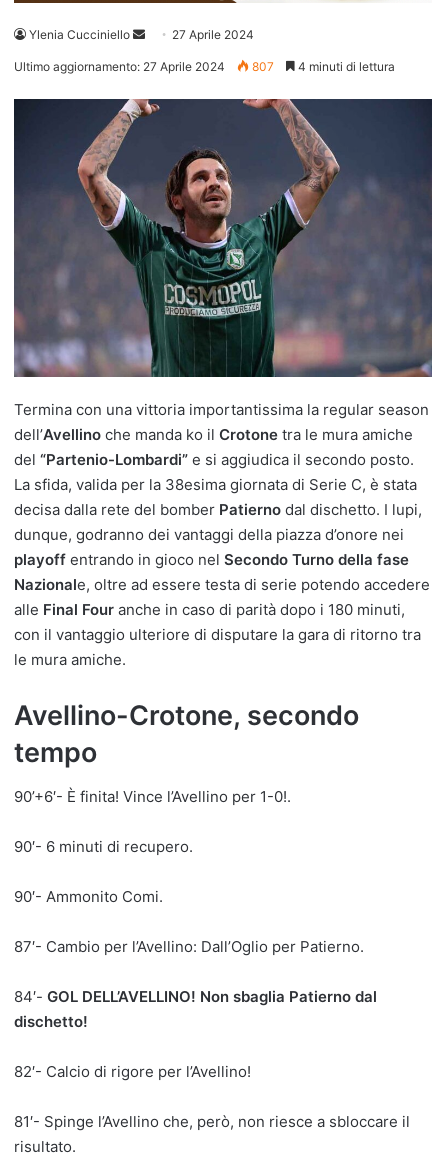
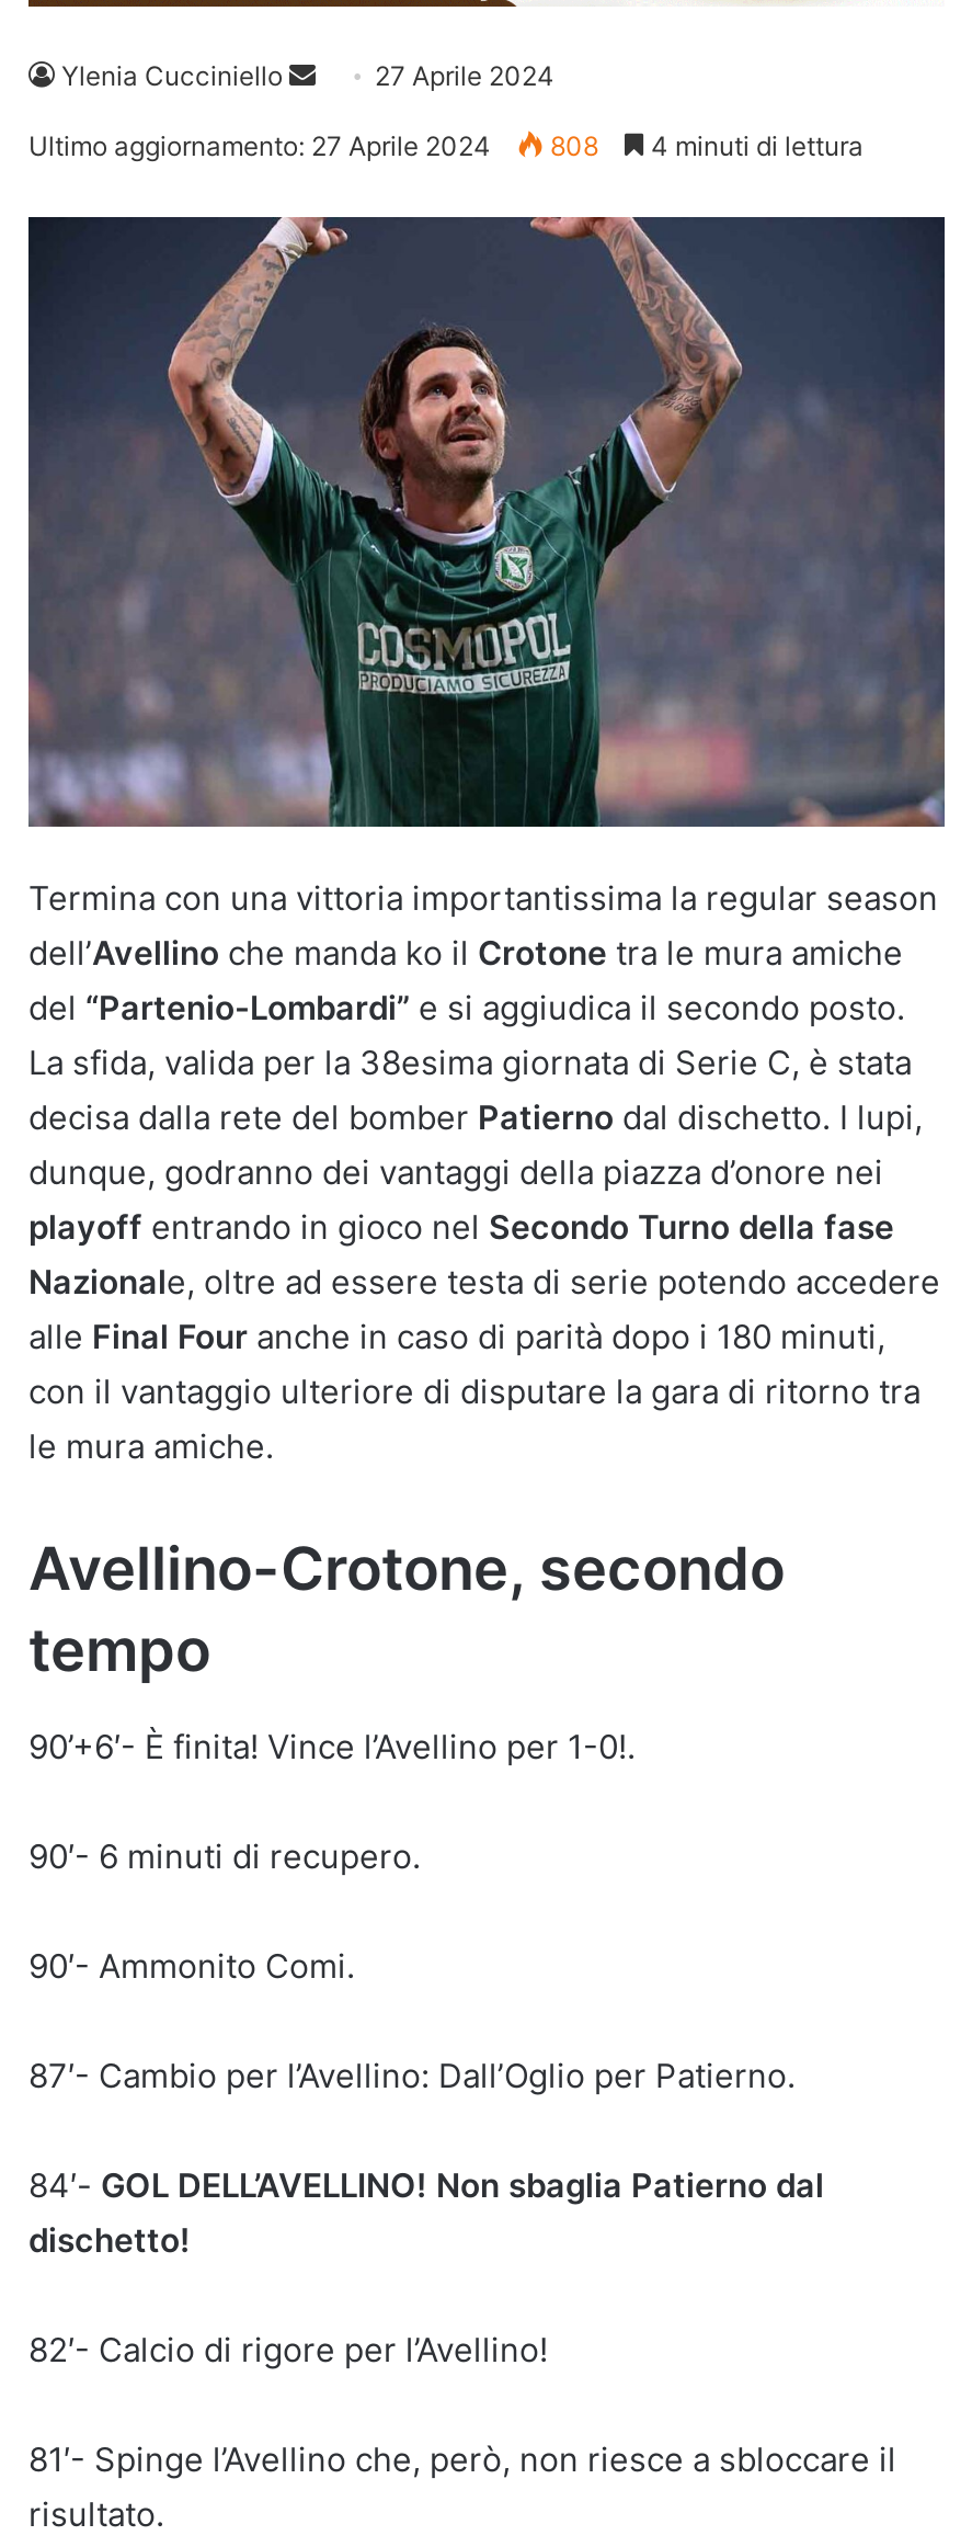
- Ultimo aggiornamento: 27 Aprile 2024 807 4 minuti di lettura
+ Ultimo aggiornamento: 27 Aprile 2024 808 4 minuti di lettura
